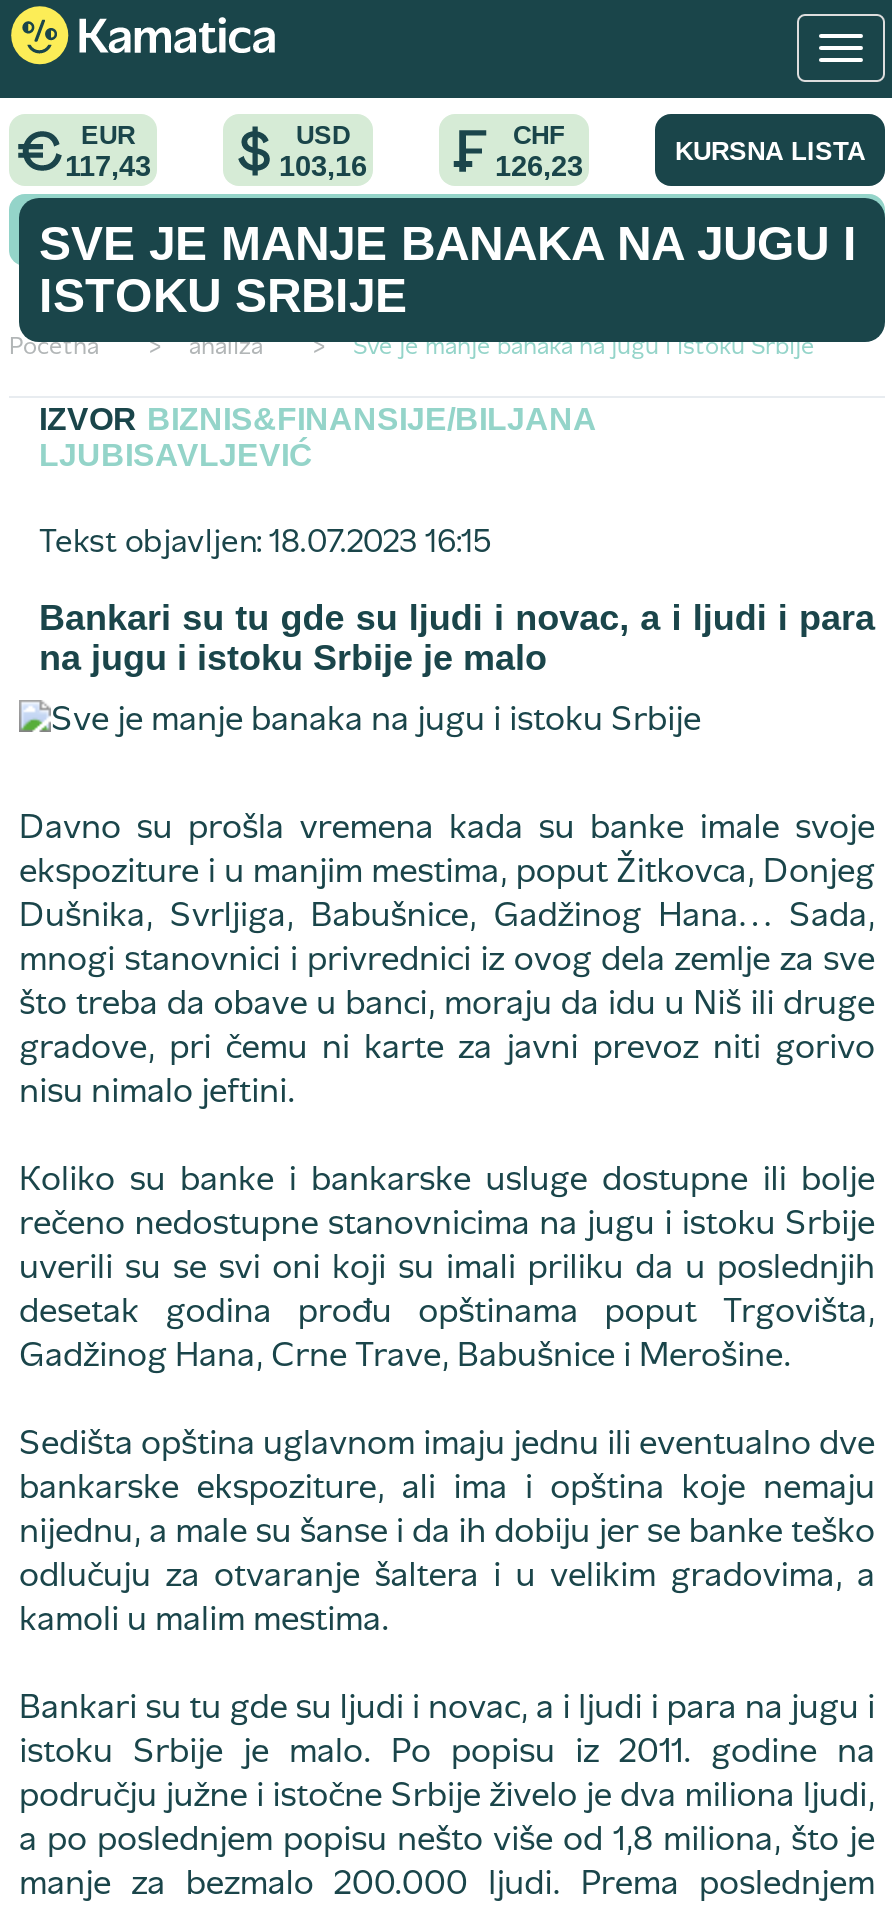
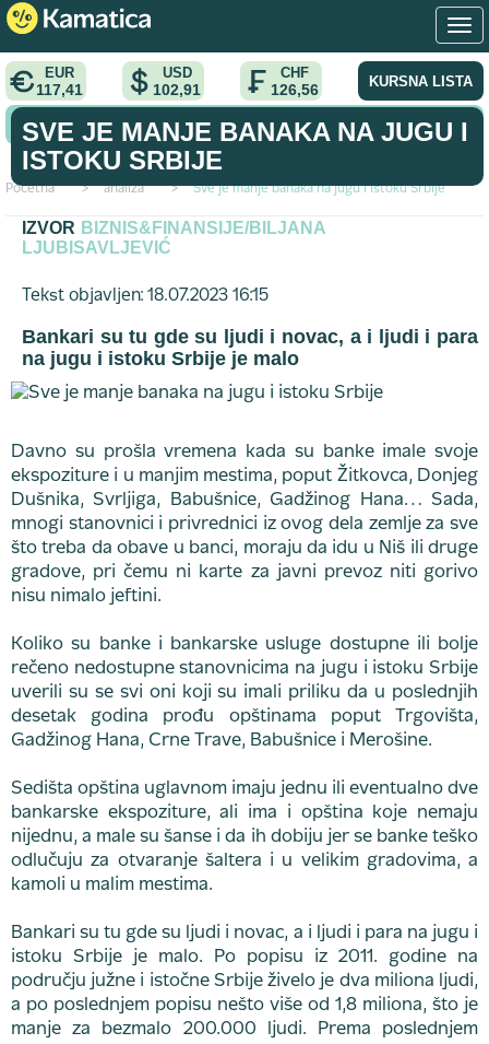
- 117,43
+ 117,41

- 103,16
+ 102,91

- 126,23
+ 126,56
